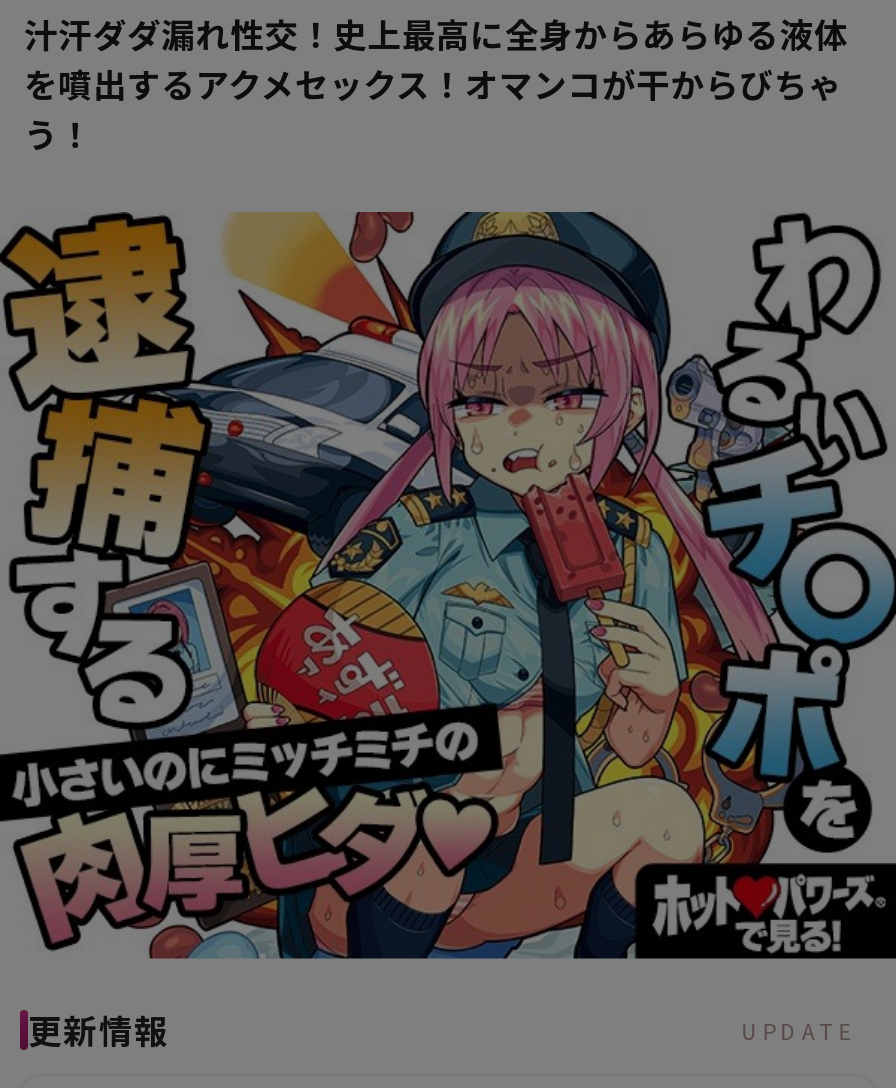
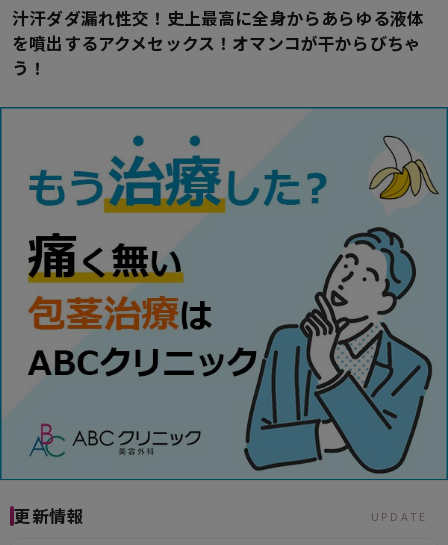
- [image]
+ [image]
